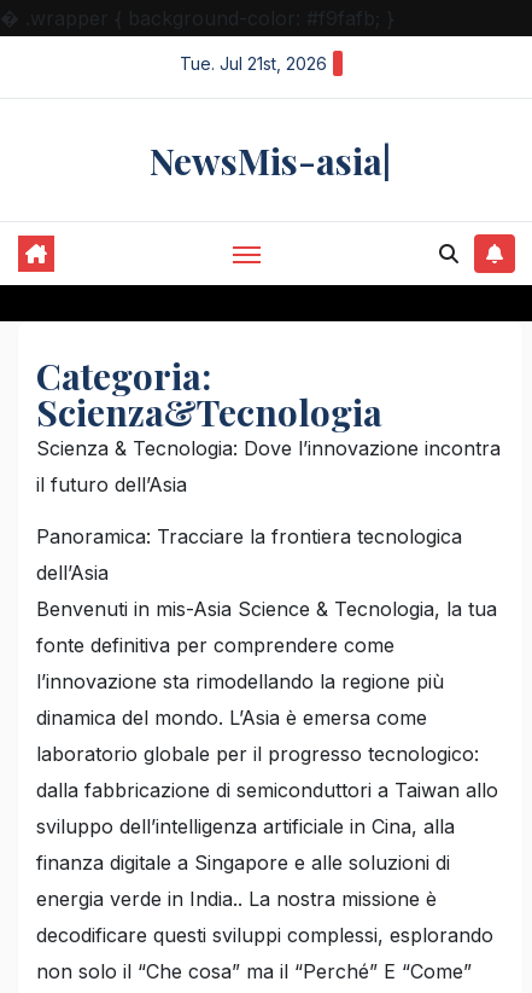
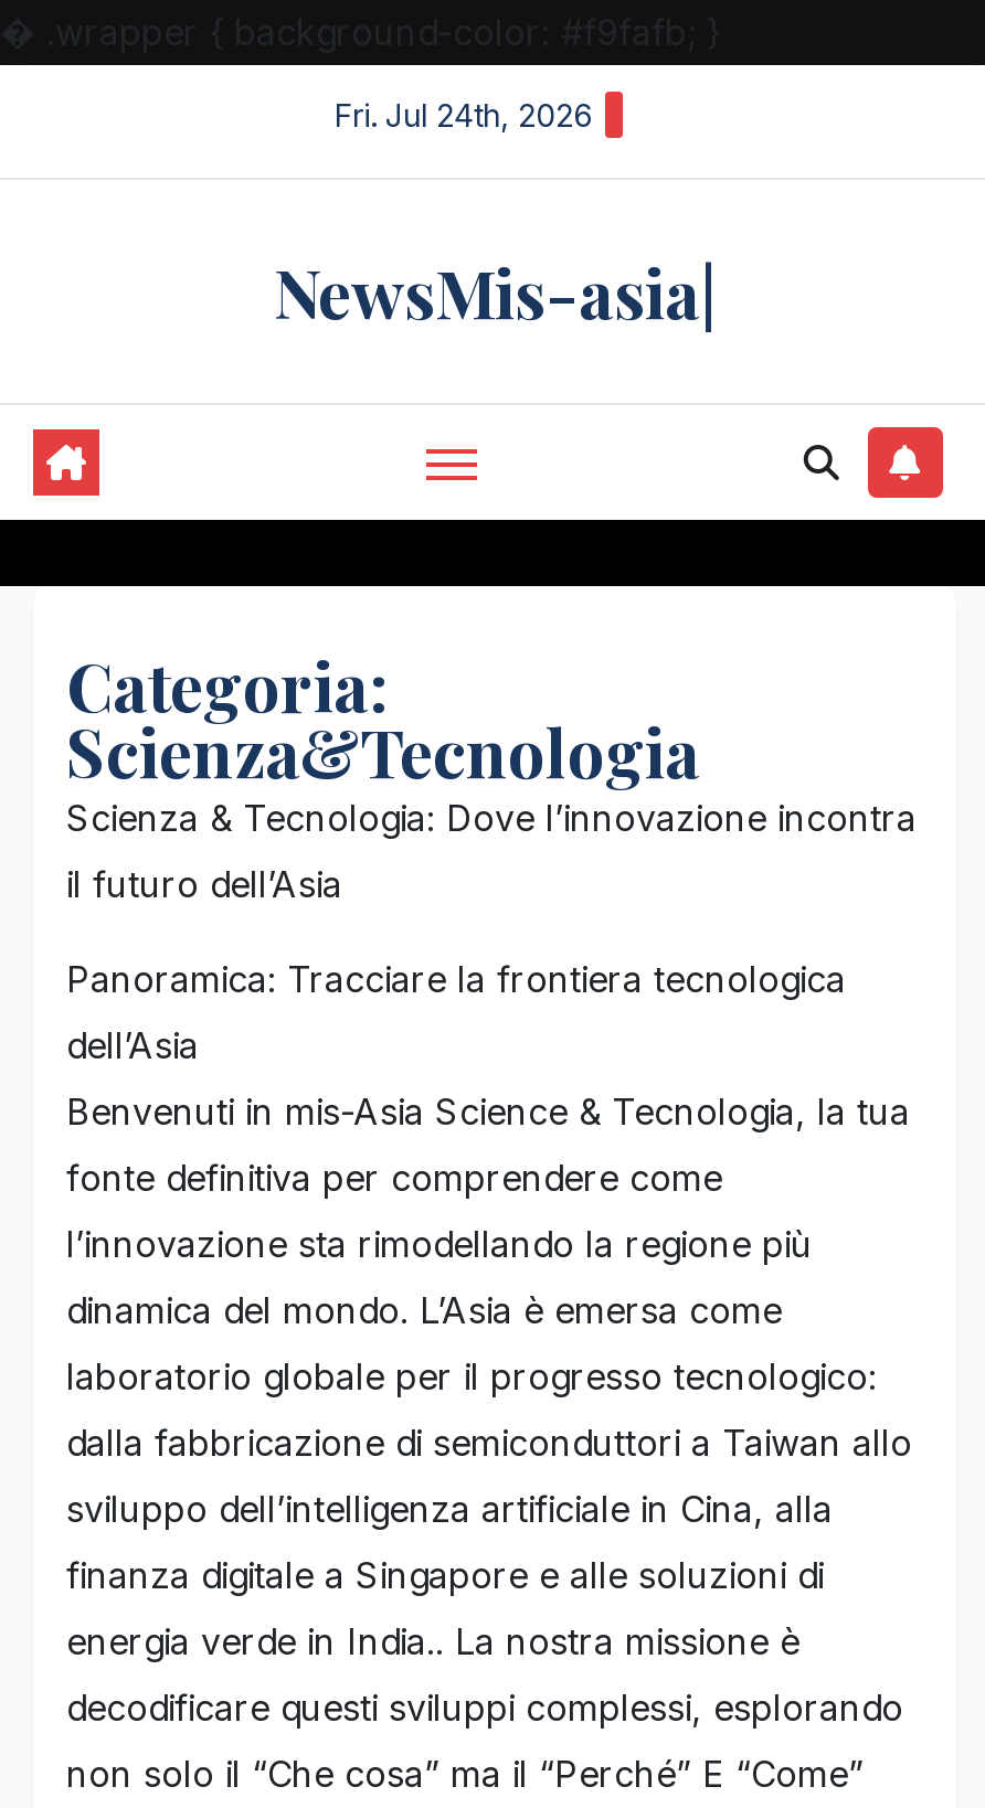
- Tue. Jul 21st, 2026
+ Fri. Jul 24th, 2026
